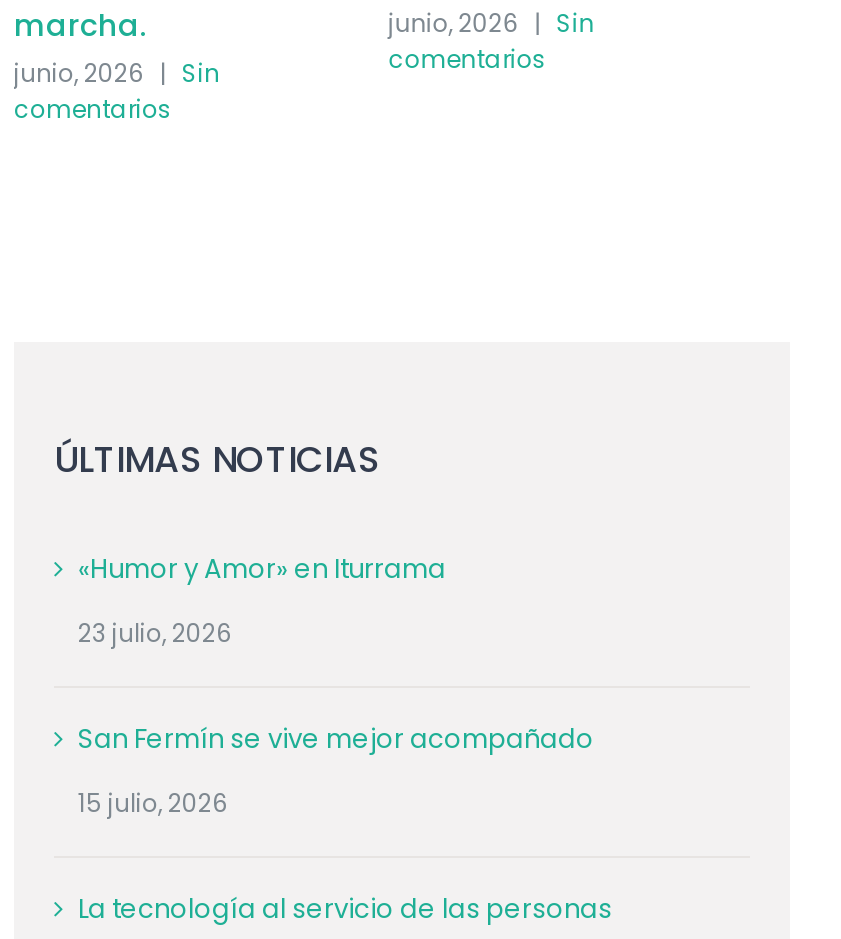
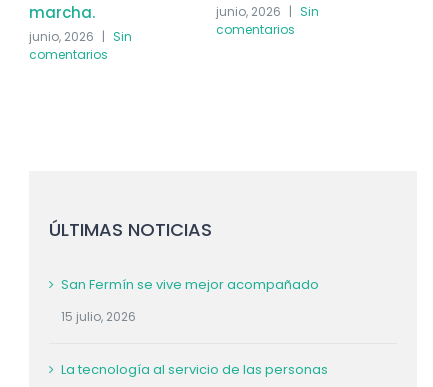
- «Humor y Amor» en Iturrama
- 23 julio, 2026
